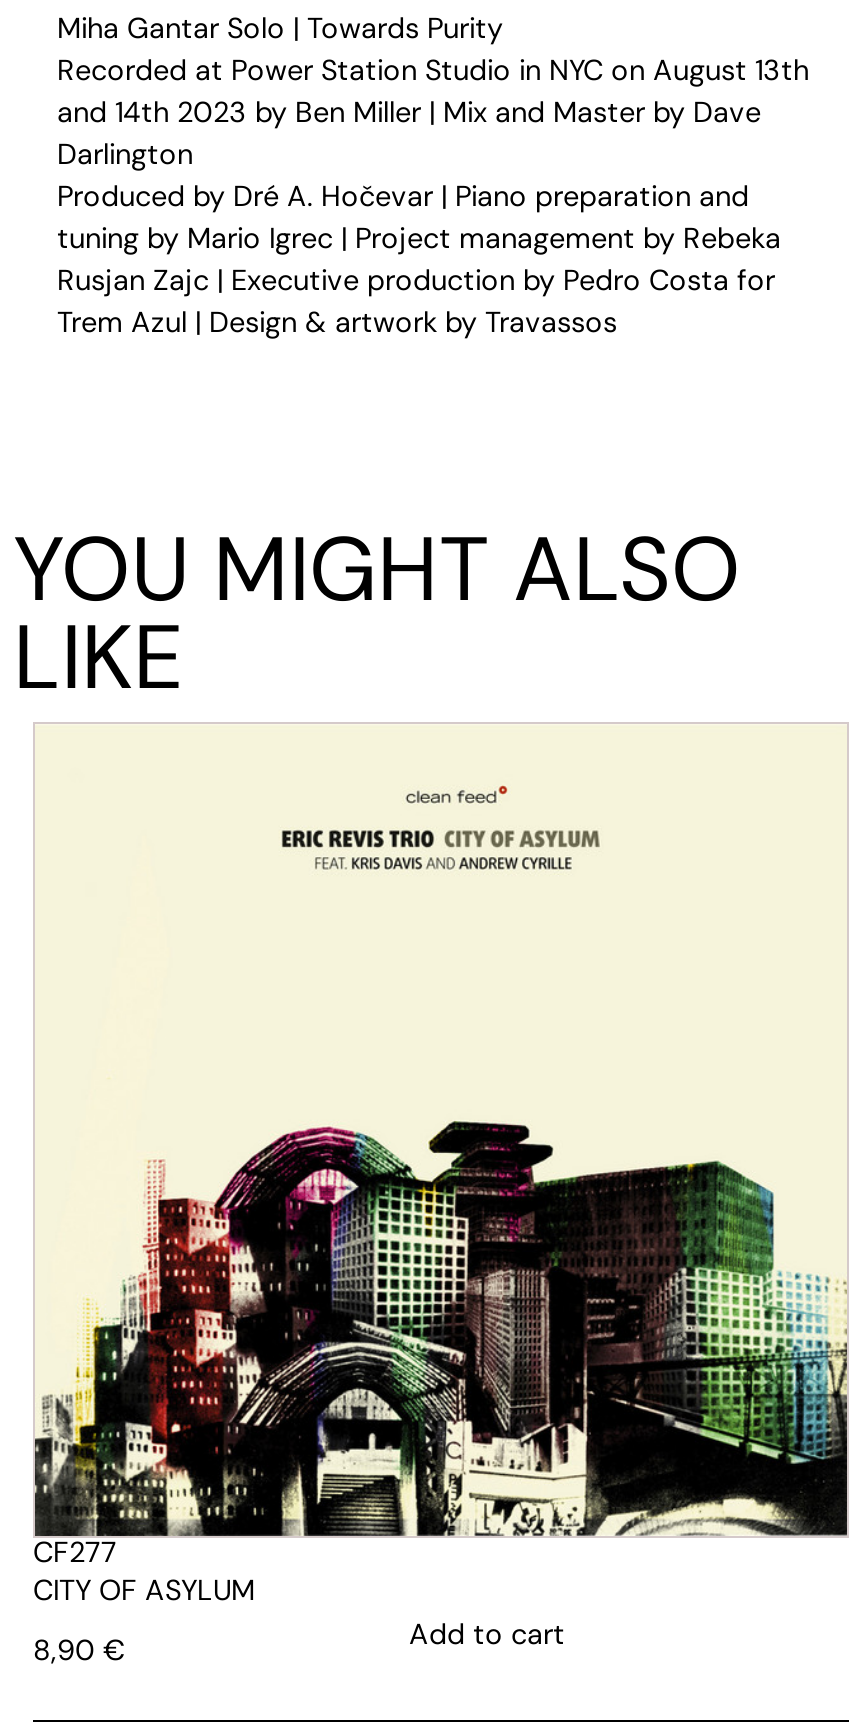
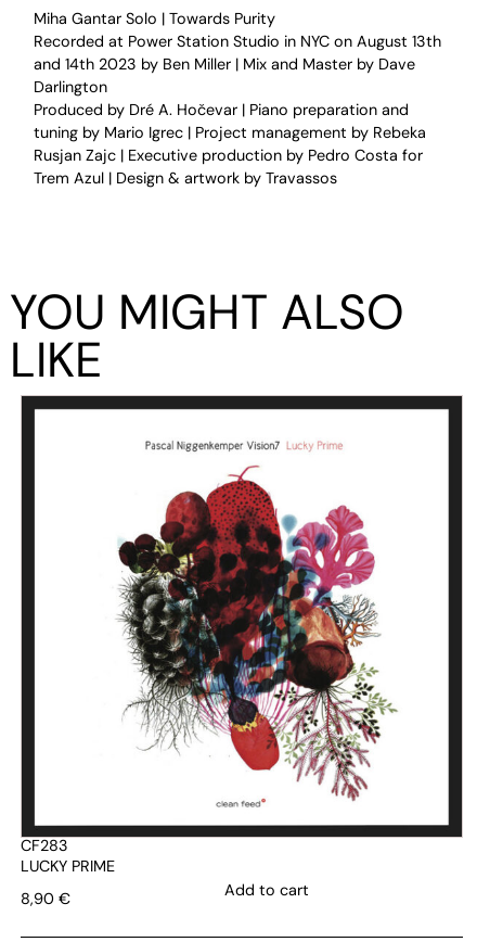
- [image]
- CF277
- CITY OF ASYLUM
+ [image]
+ CF283
+ LUCKY PRIME
